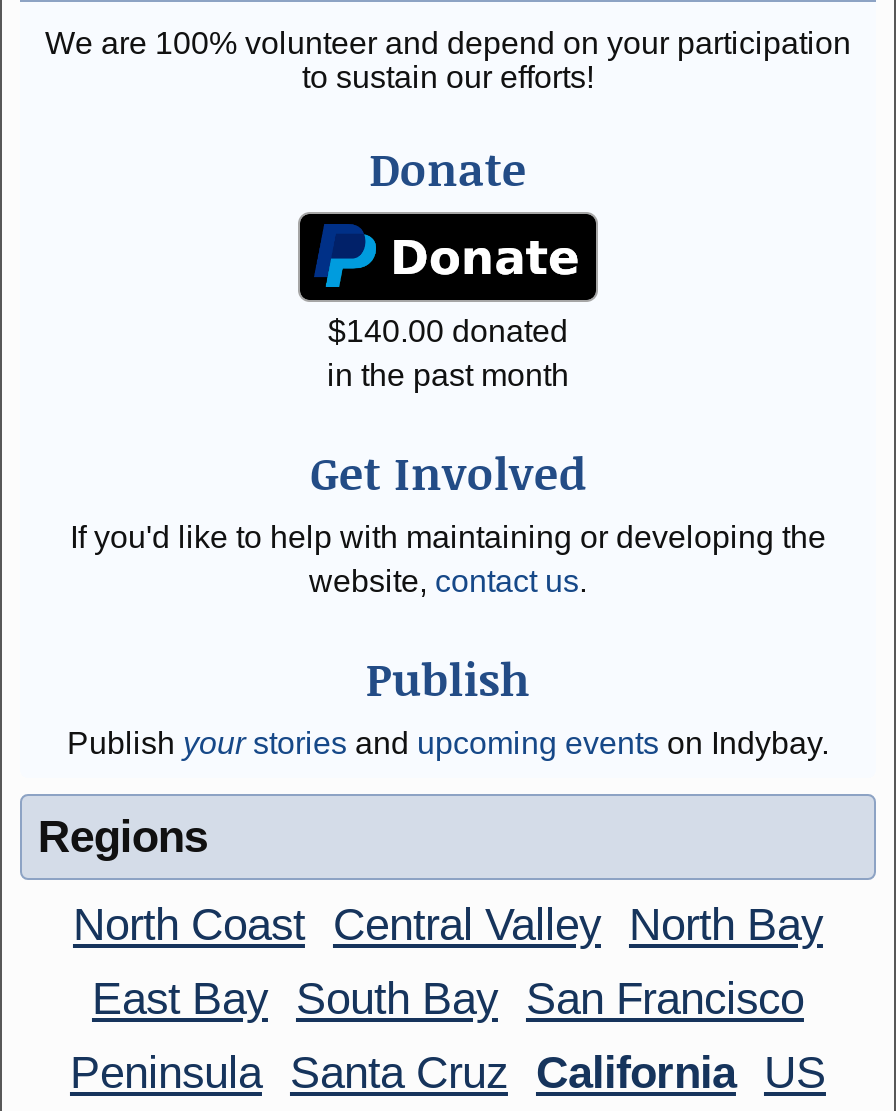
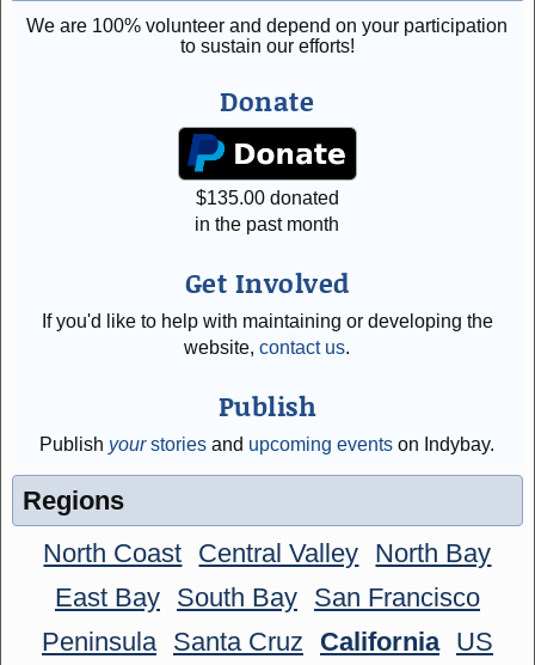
- $140.00 donated
+ $135.00 donated
